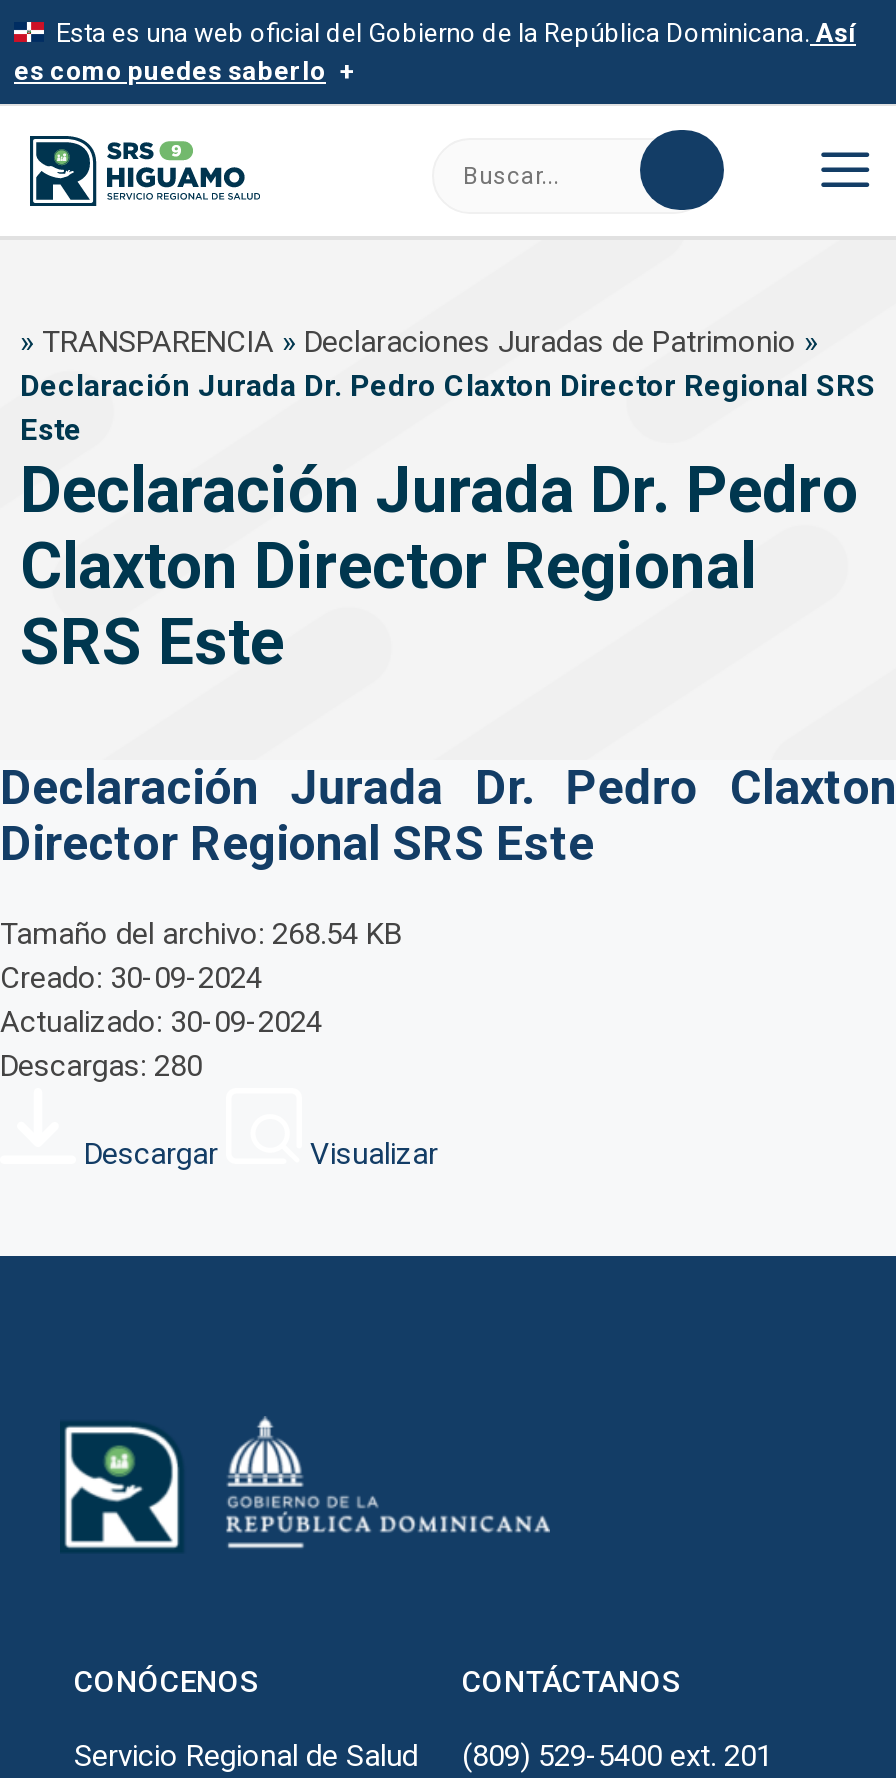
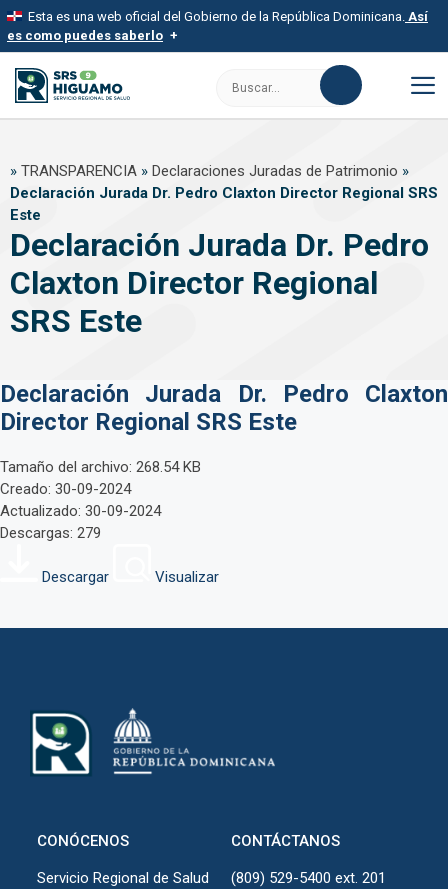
- Descargas: 280
+ Descargas: 279
